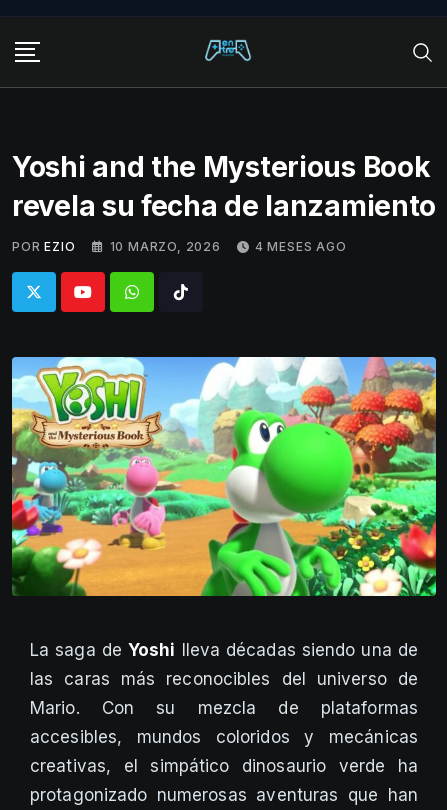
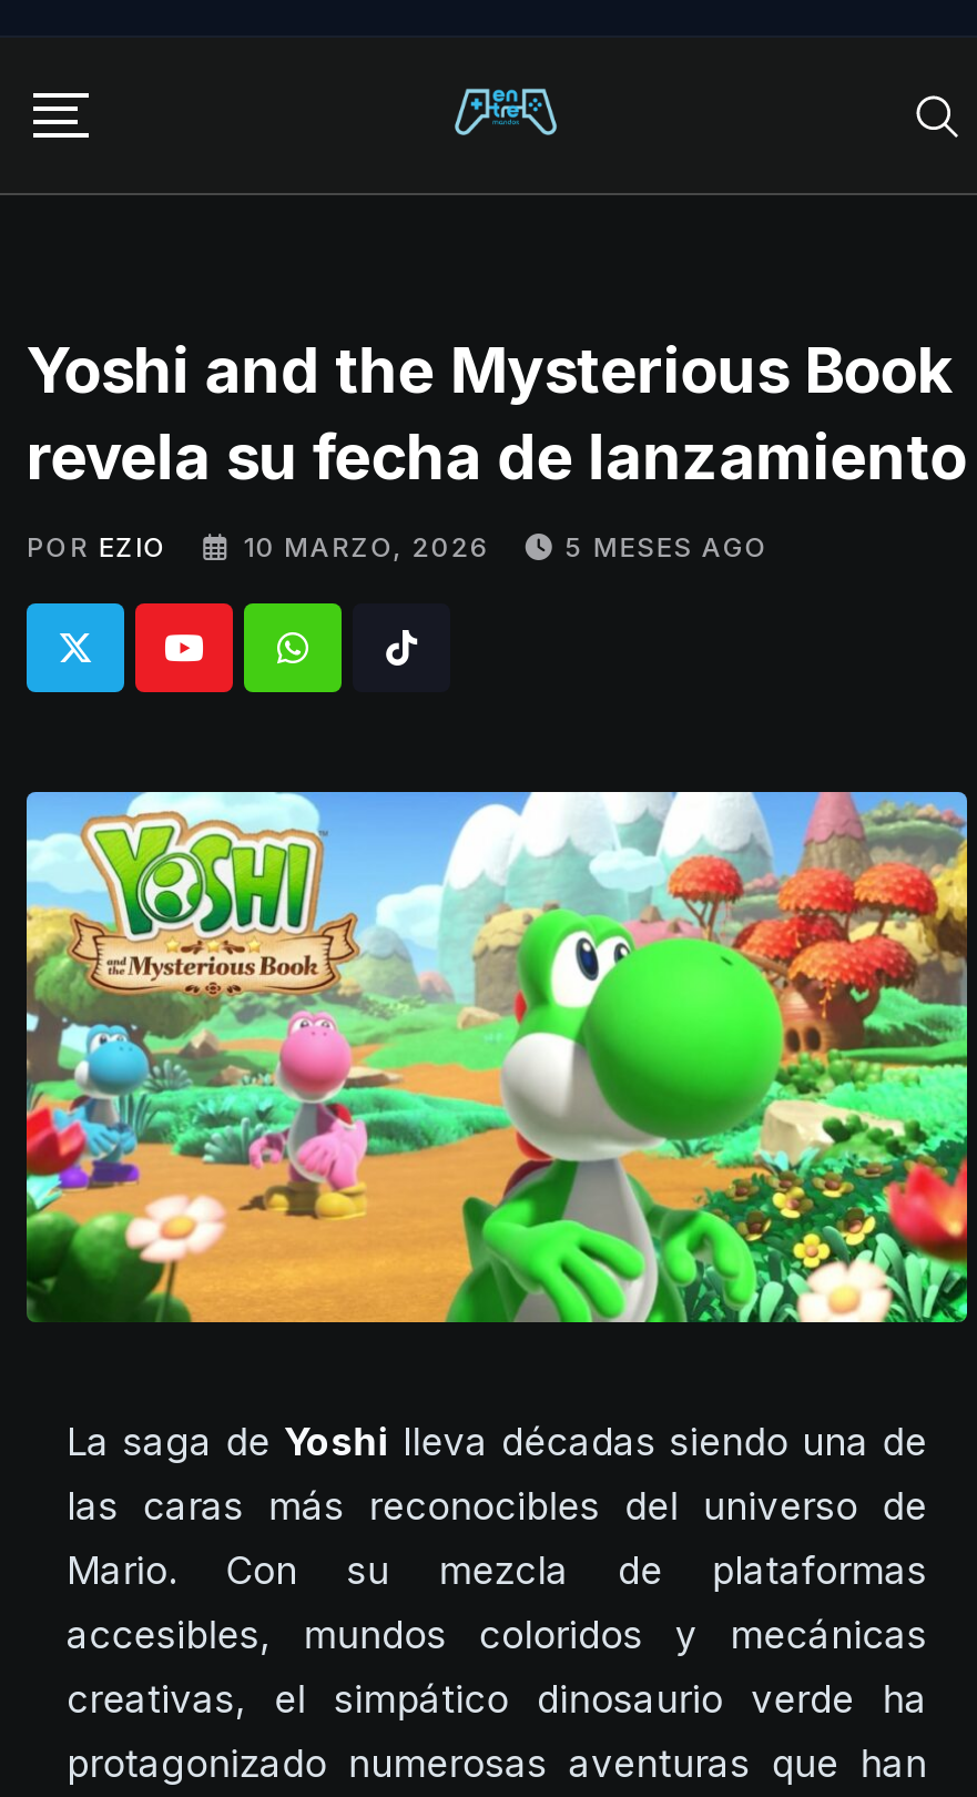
- 4 MESES AGO
+ 5 MESES AGO
